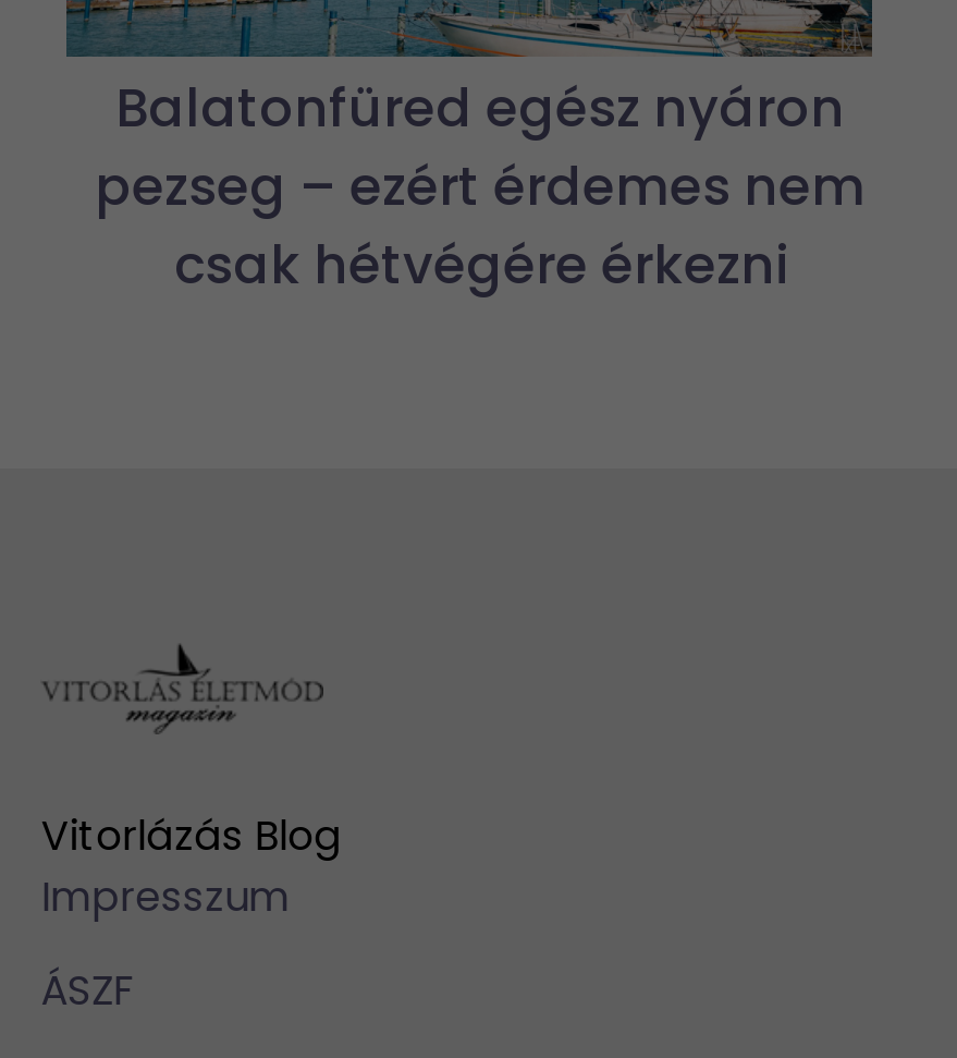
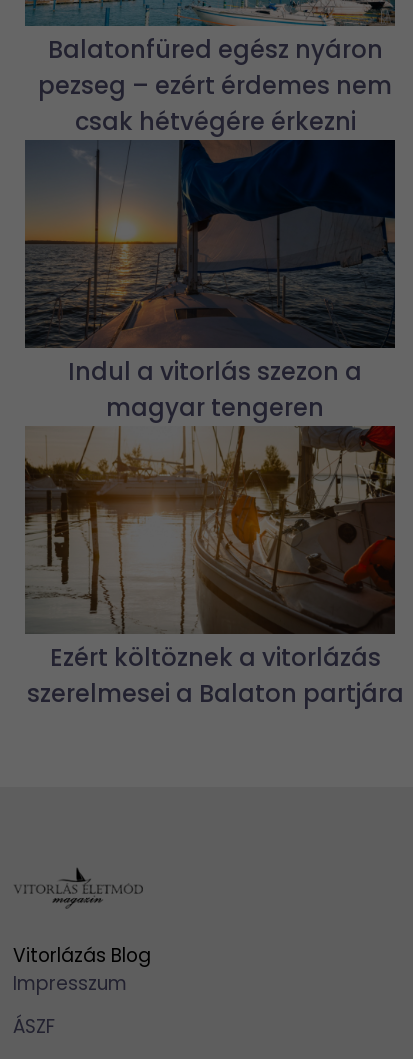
+ [image]
+ Indul a vitorlás szezon a
+ magyar tengeren

+ [image]
+ Ezért költöznek a vitorlázás
+ szerelmesei a Balaton partjára
